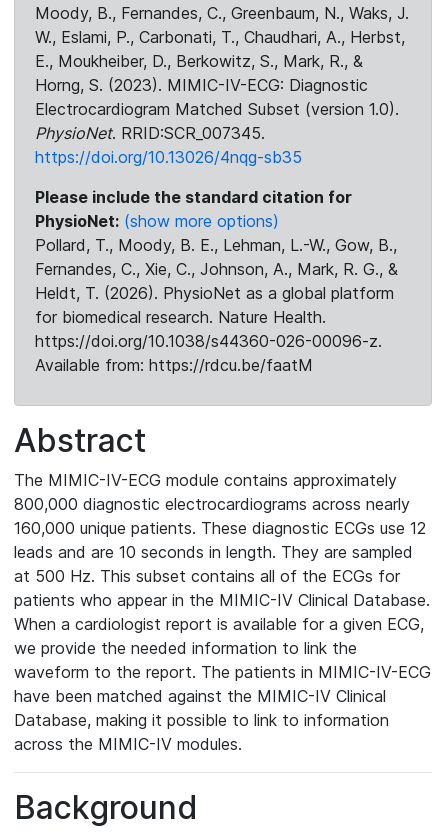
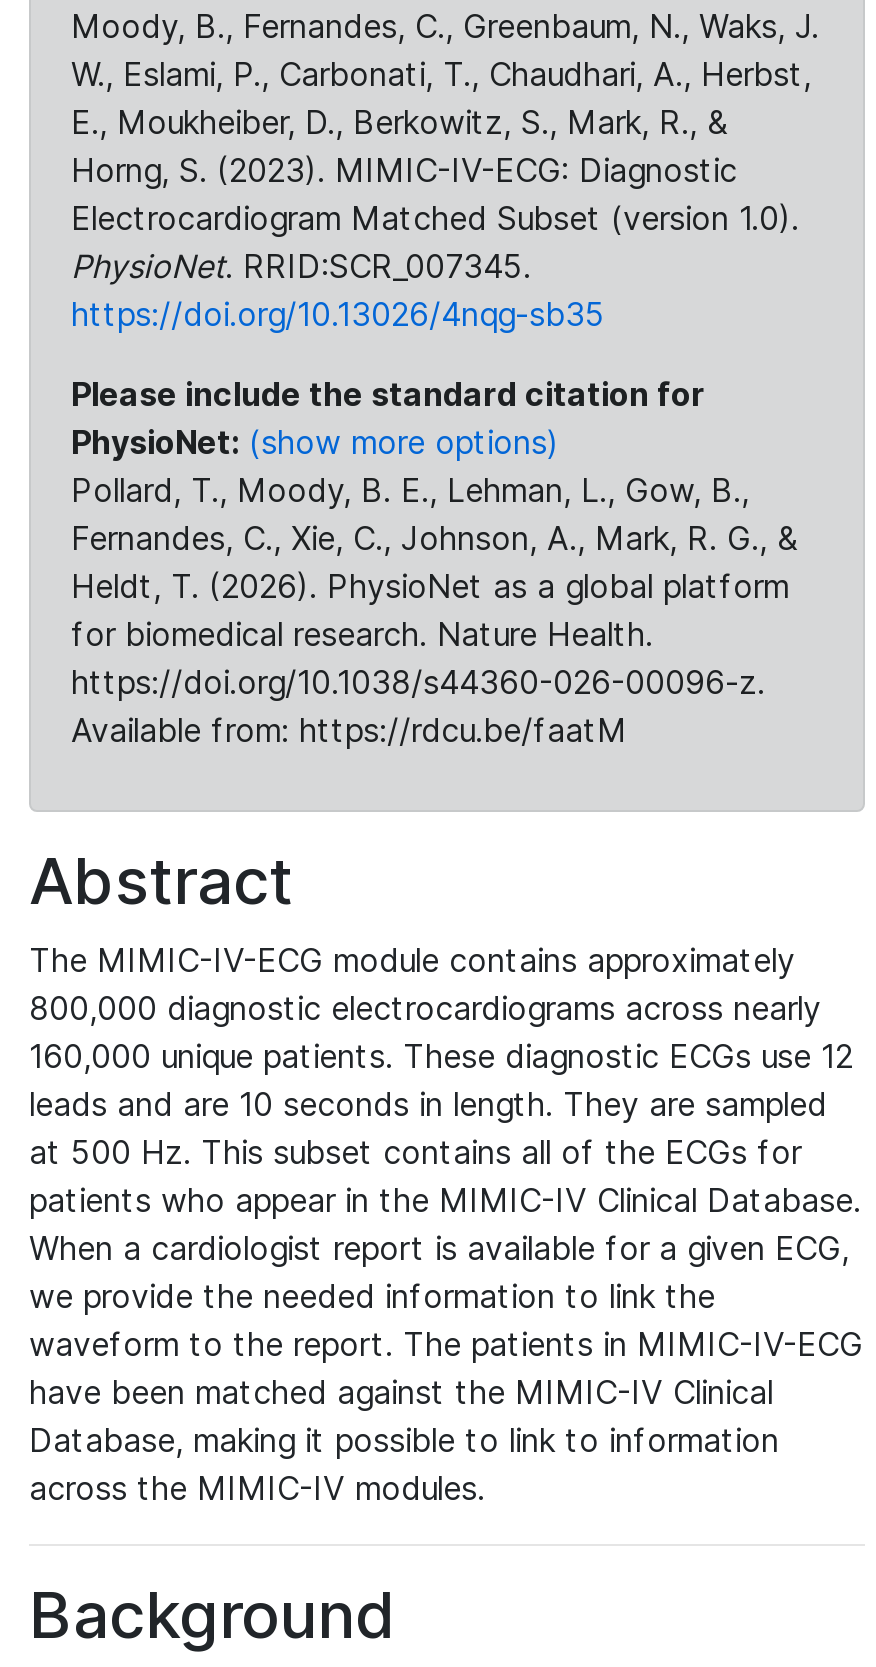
- Pollard, T., Moody, B. E., Lehman, L.-W., Gow, B.,
+ Pollard, T., Moody, B. E., Lehman, L., Gow, B.,
